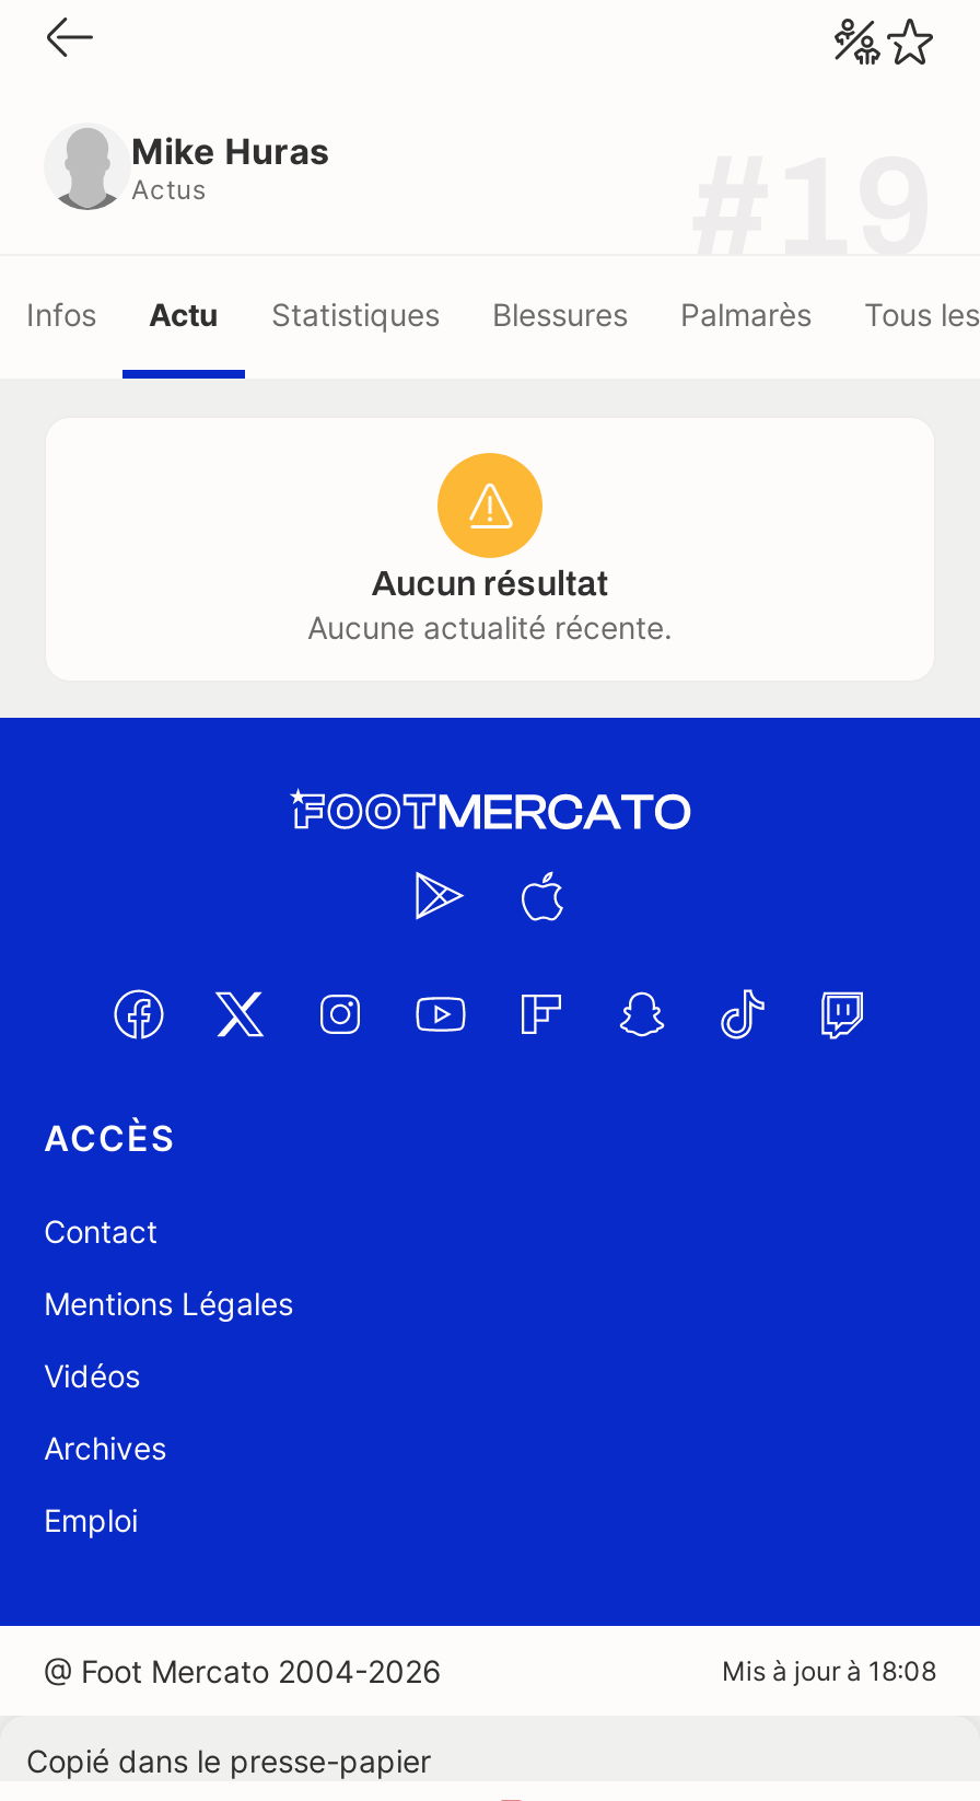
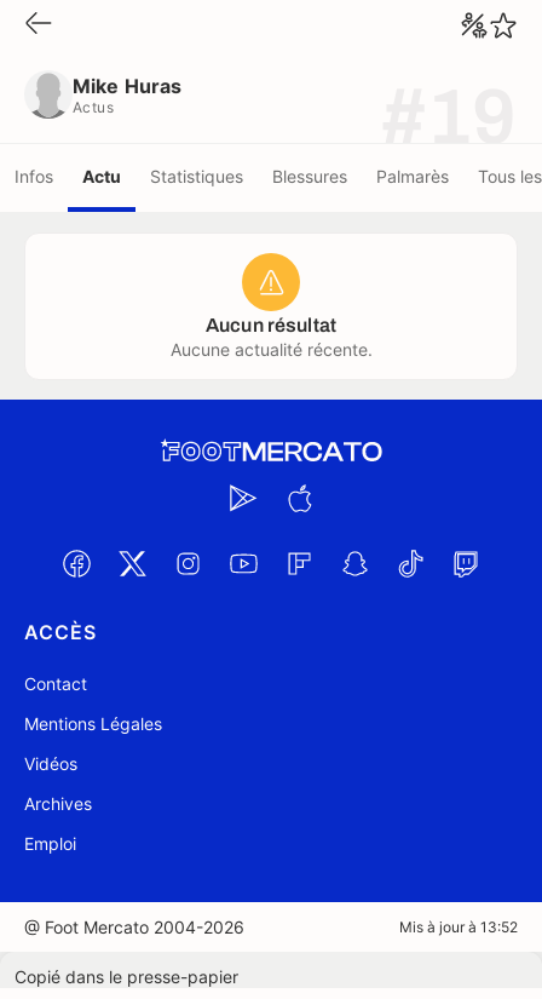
- Mis à jour à 18:08
+ Mis à jour à 13:52
